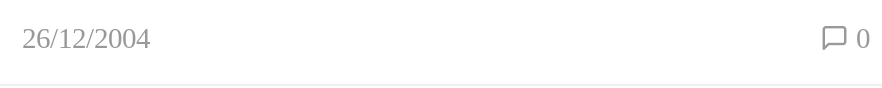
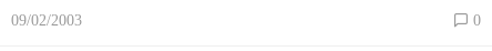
- 26/12/2004
+ 09/02/2003
